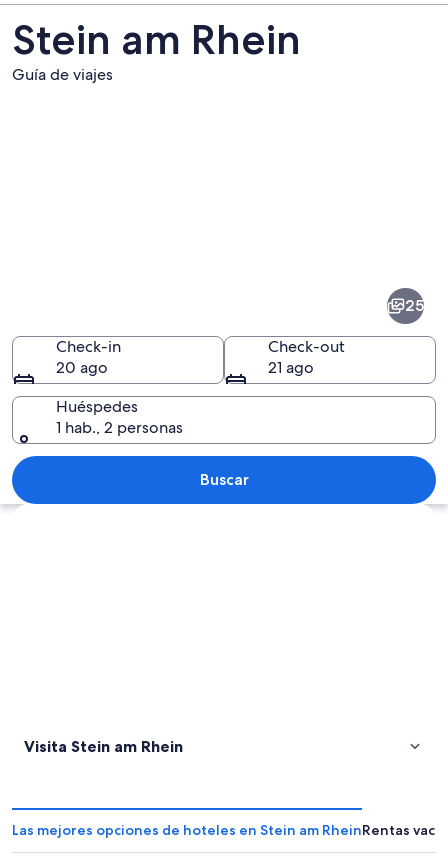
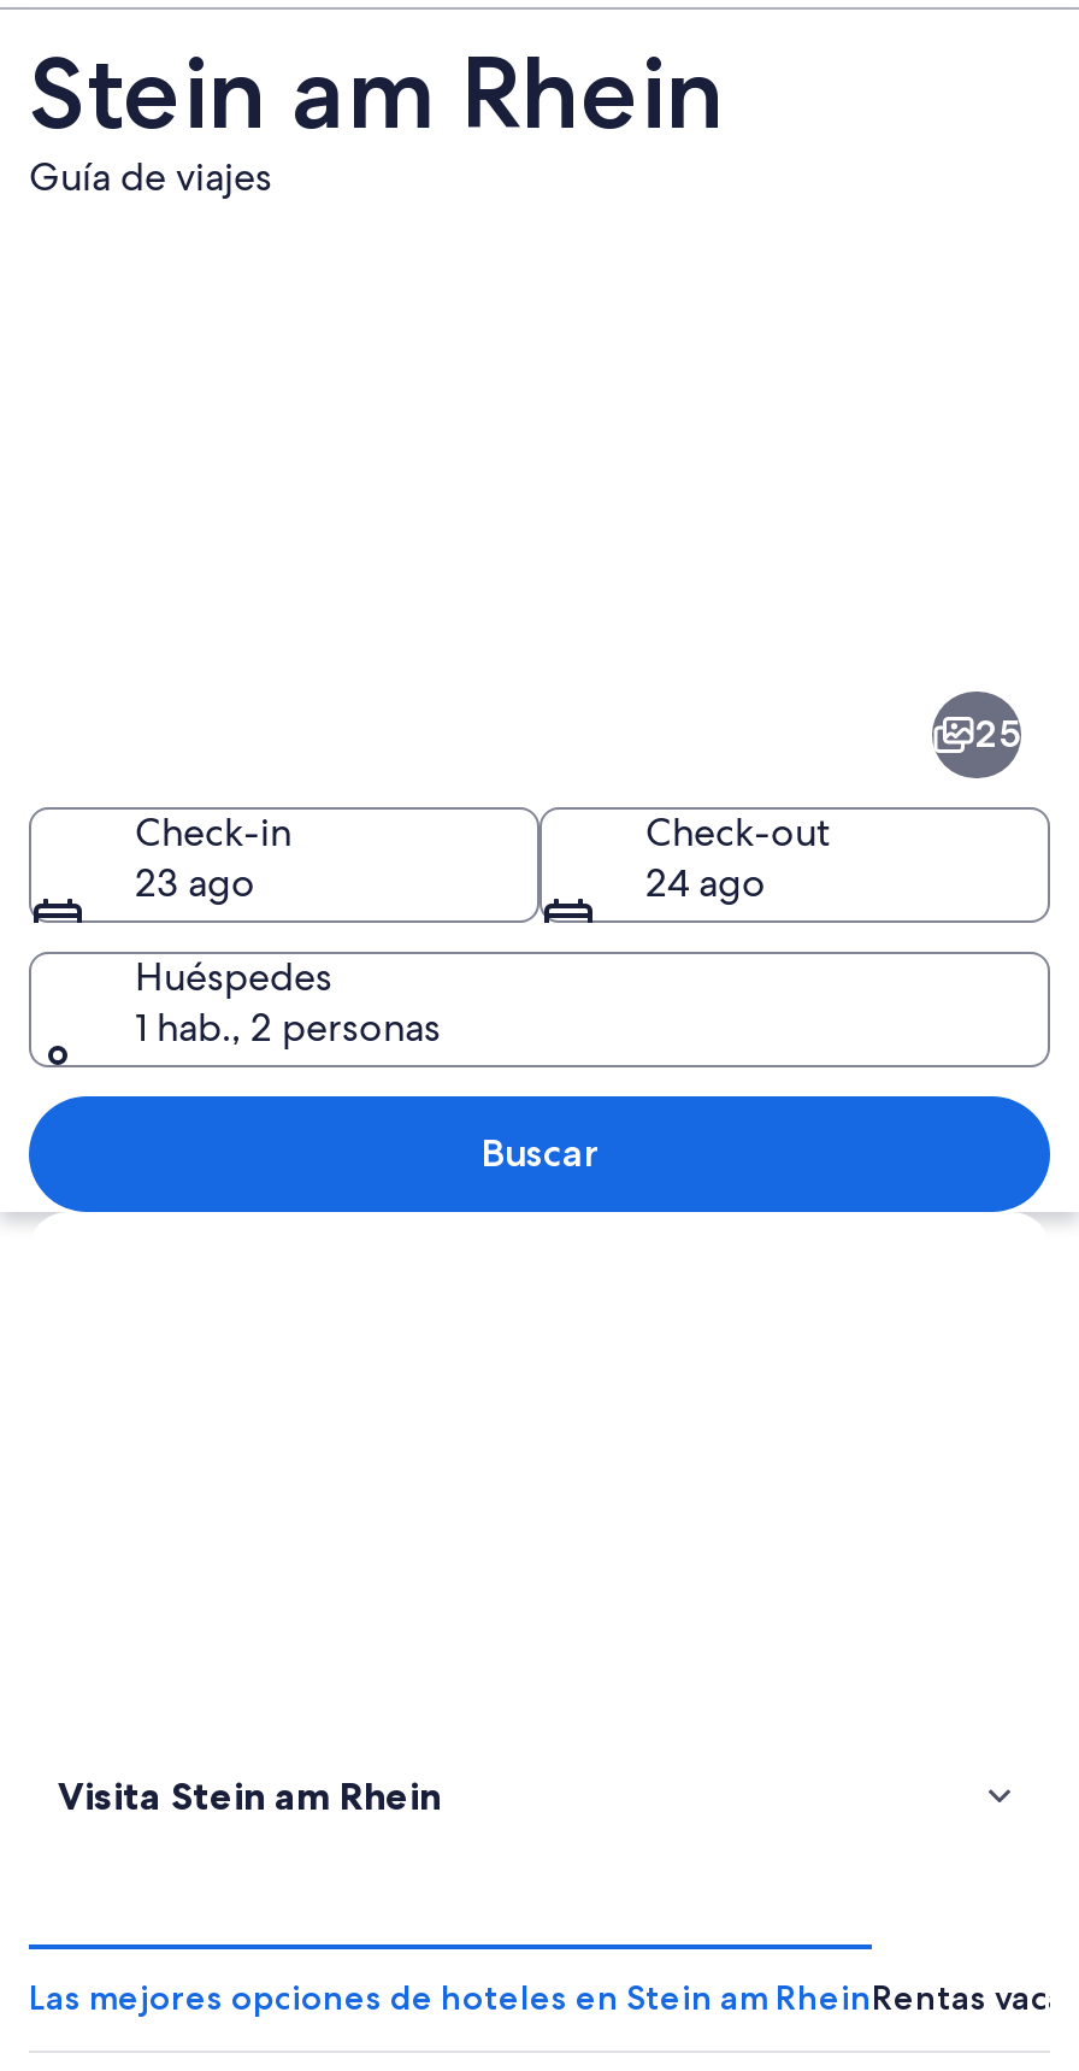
- 20 ago
+ 23 ago

- 21 ago
+ 24 ago
